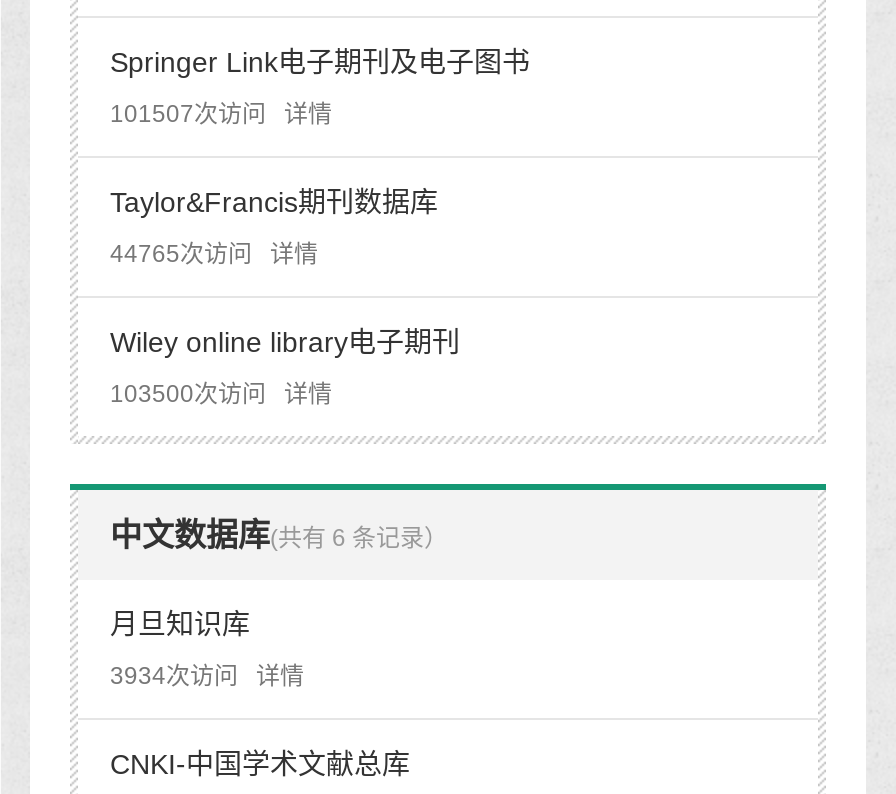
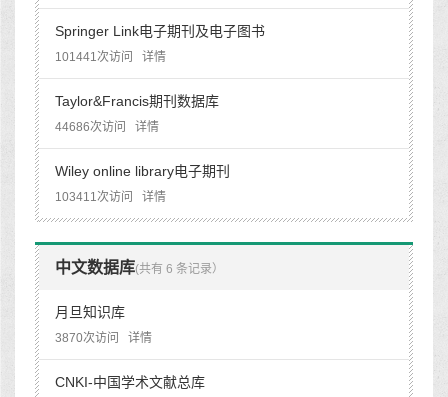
- 101507次访问 详情
+ 101441次访问 详情

- 44765次访问 详情
+ 44686次访问 详情

- 103500次访问 详情
+ 103411次访问 详情

- 3934次访问 详情
+ 3870次访问 详情
